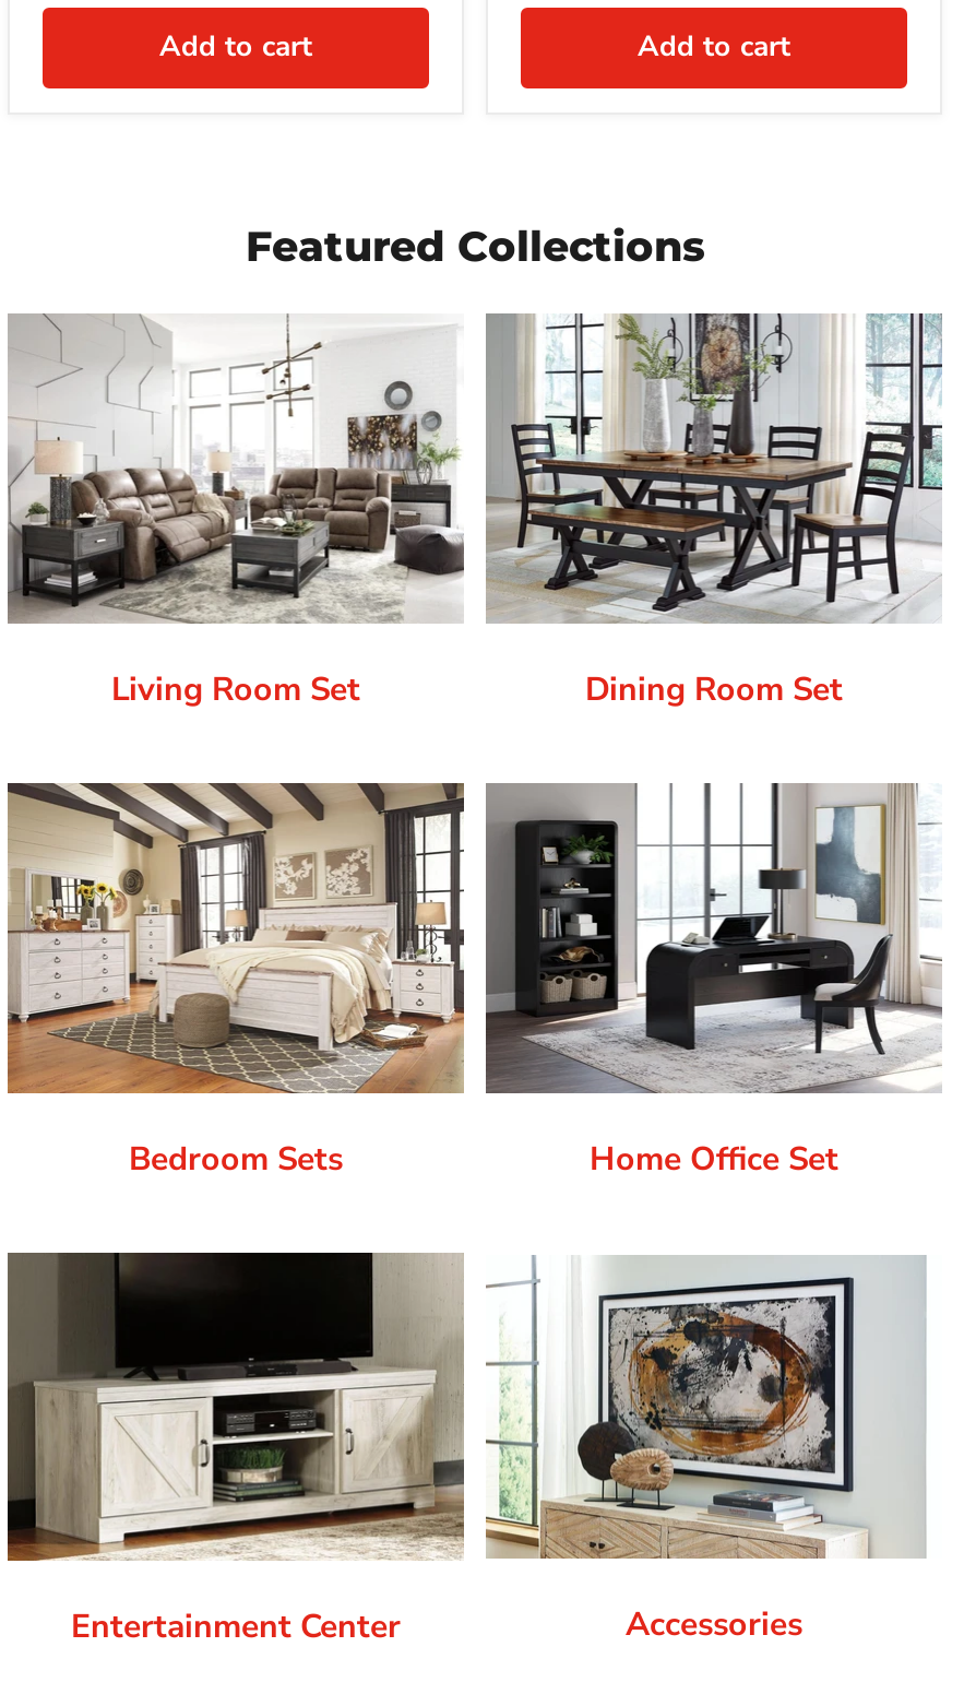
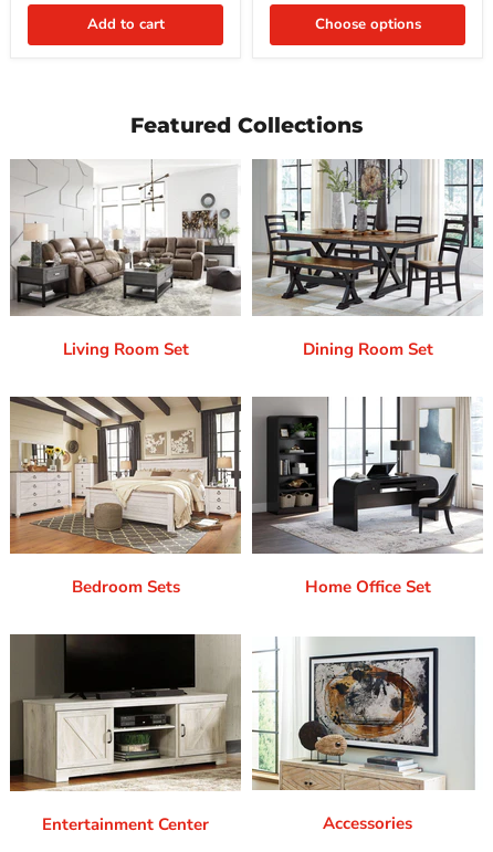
- Add to cart
+ Choose options
